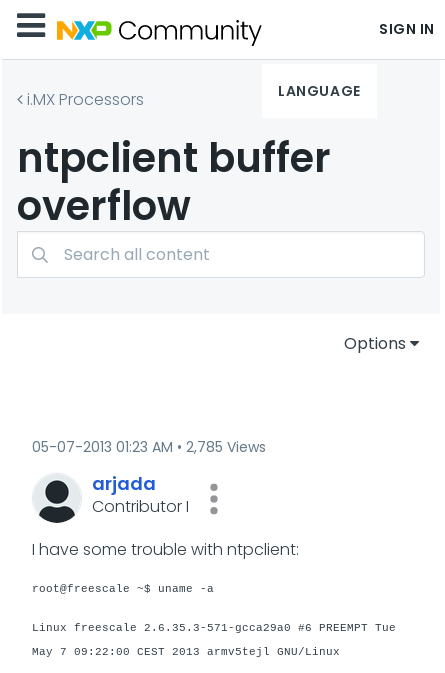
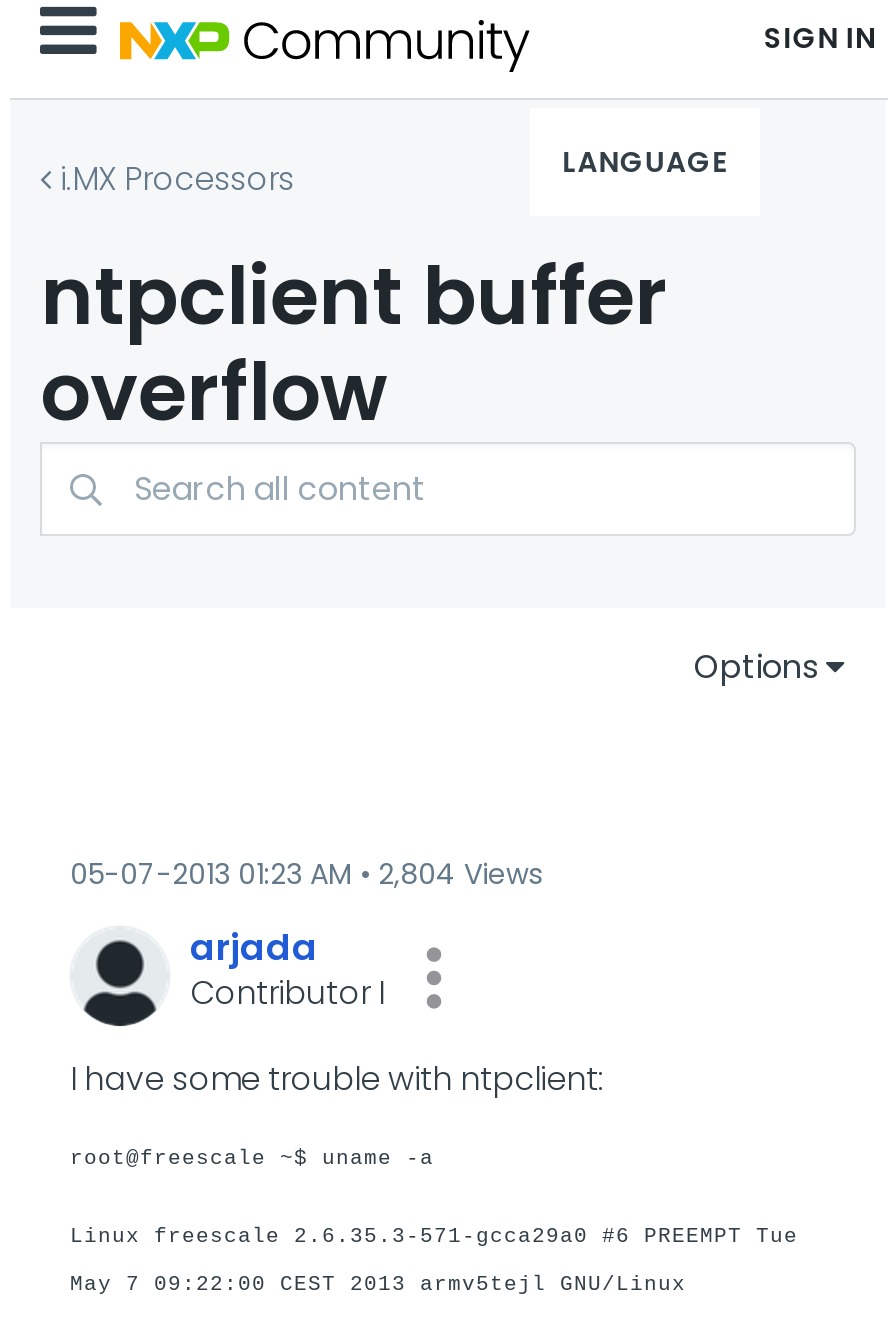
- 05-07-2013 01:23 AM 2,785 Views
+ 05-07-2013 01:23 AM 2,804 Views
